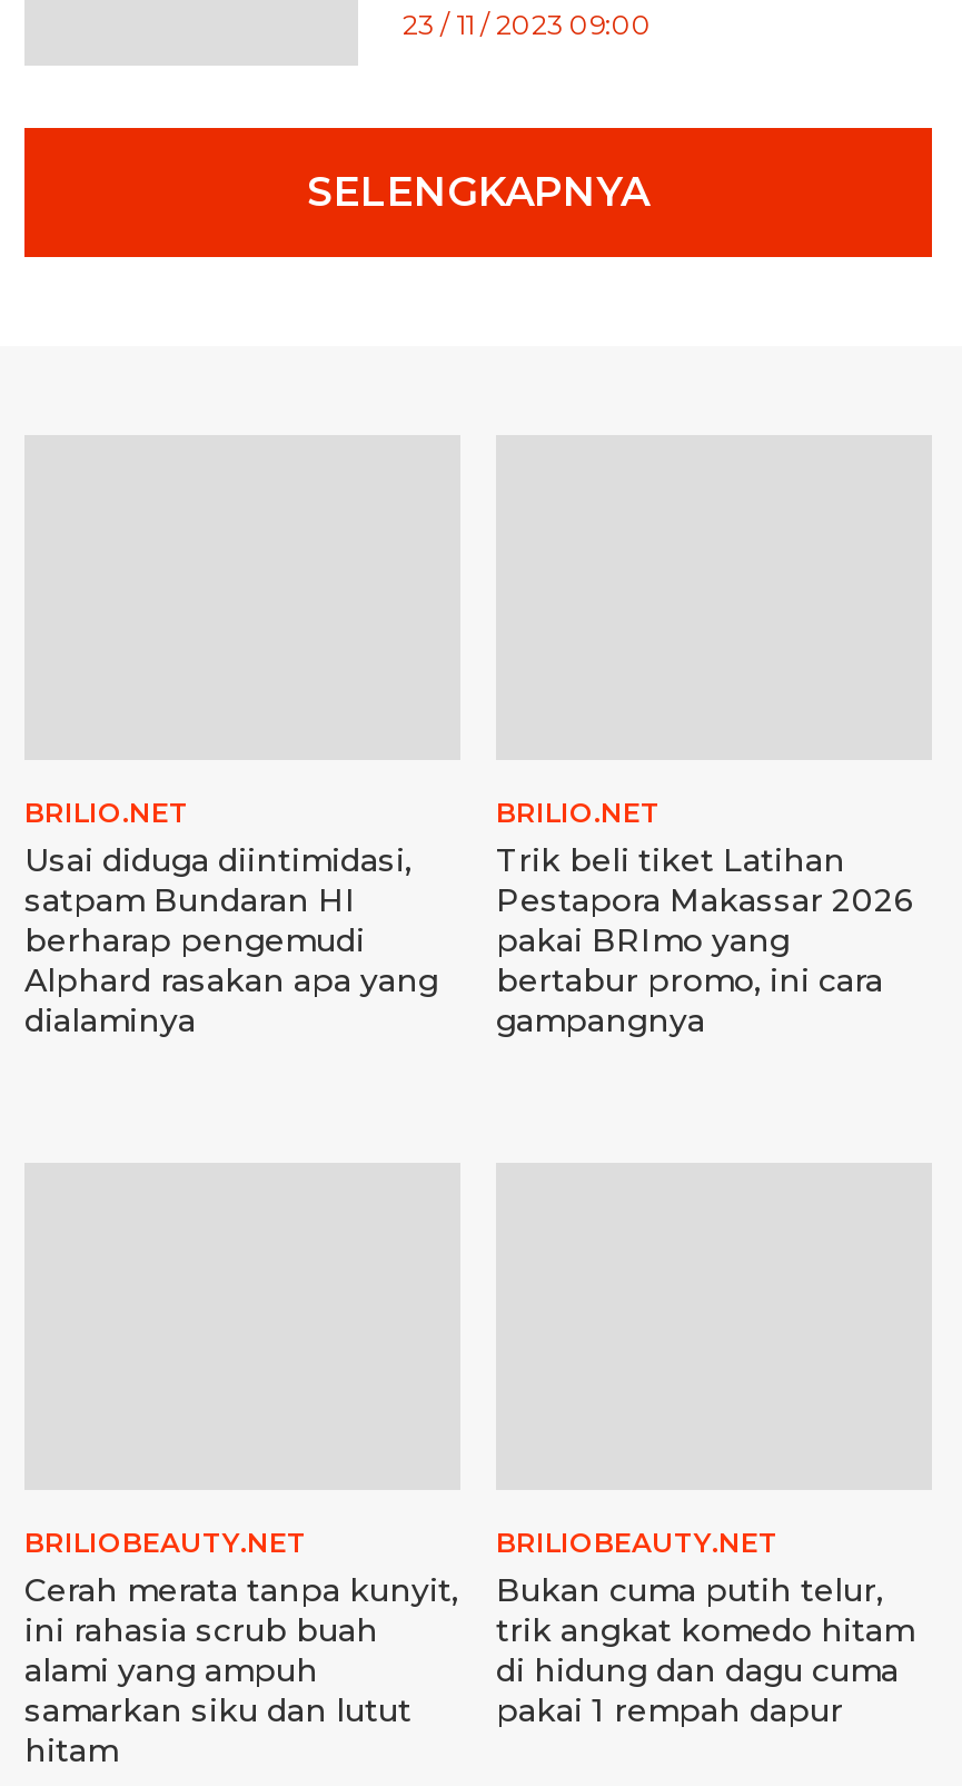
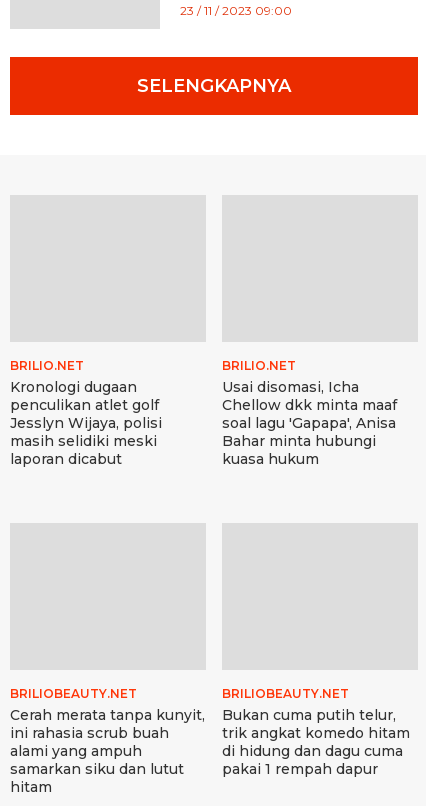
- Usai diduga diintimidasi,
- satpam Bundaran HI
- berharap pengemudi
- Alphard rasakan apa yang
- dialaminya
+ Kronologi dugaan
+ penculikan atlet golf
+ Jesslyn Wijaya, polisi
+ masih selidiki meski
+ laporan dicabut

- Trik beli tiket Latihan
- Pestapora Makassar 2026
- pakai BRImo yang
- bertabur promo, ini cara
- gampangnya
+ Usai disomasi, Icha
+ Chellow dkk minta maaf
+ soal lagu 'Gapapa', Anisa
+ Bahar minta hubungi
+ kuasa hukum
